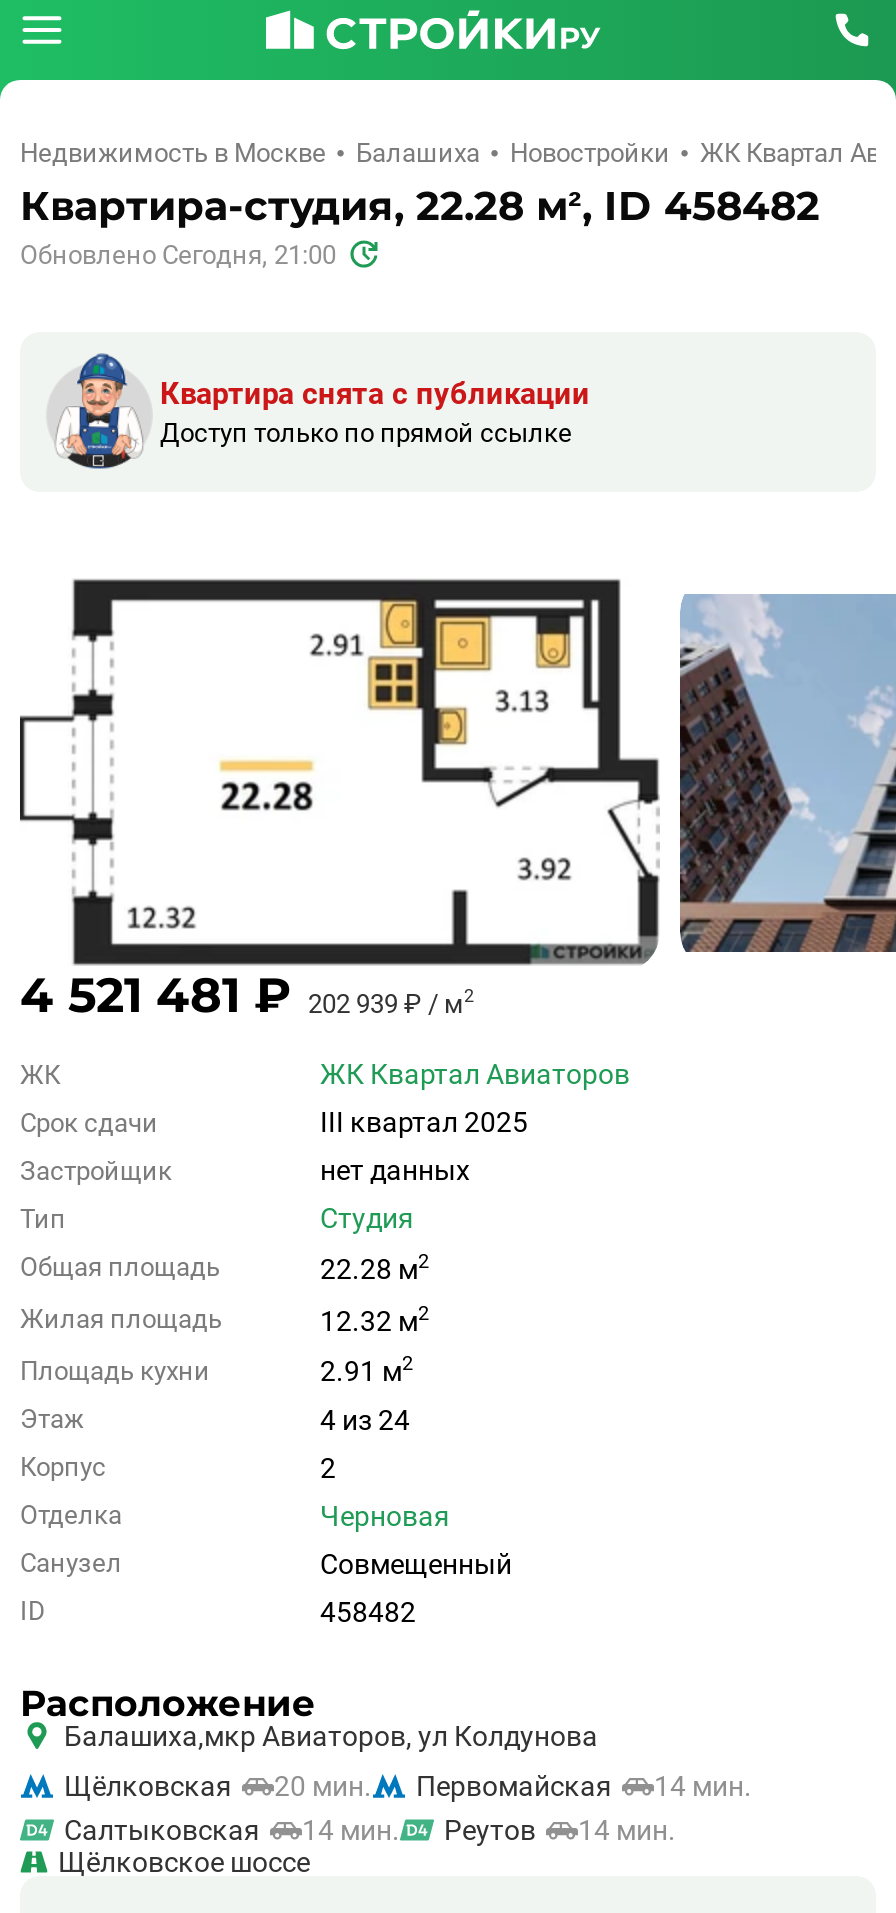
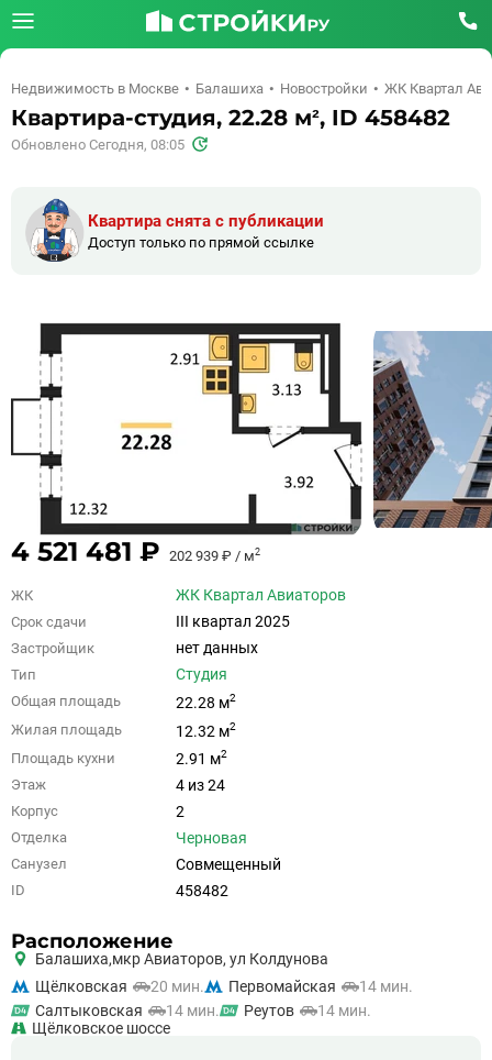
- Обновлено Сегодня, 21:00
+ Обновлено Сегодня, 08:05
